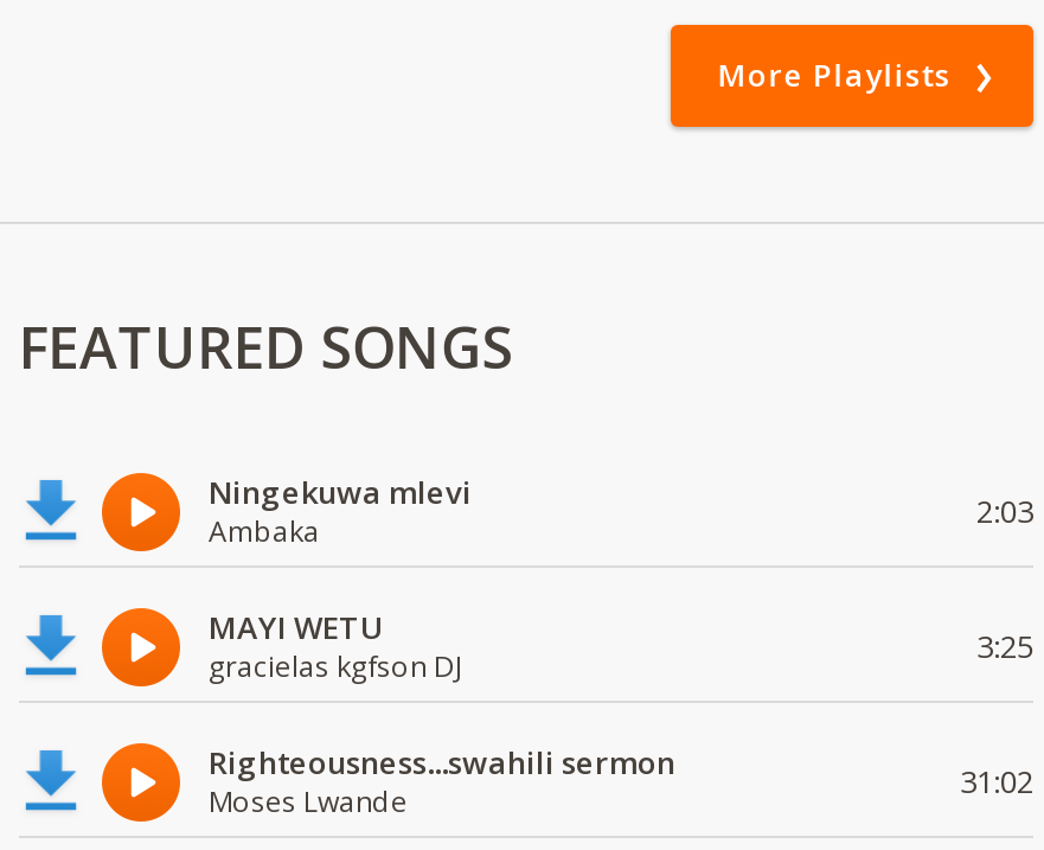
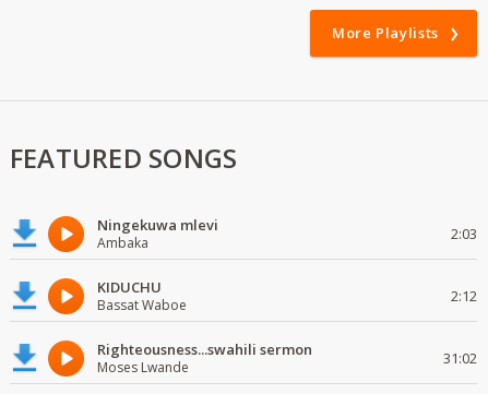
- MAYI WETU
- gracielas kgfson DJ
- 3:25
+ KIDUCHU
+ Bassat Waboe
+ 2:12
